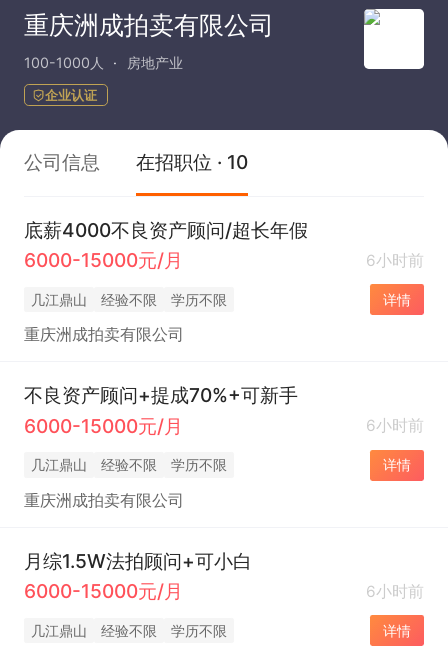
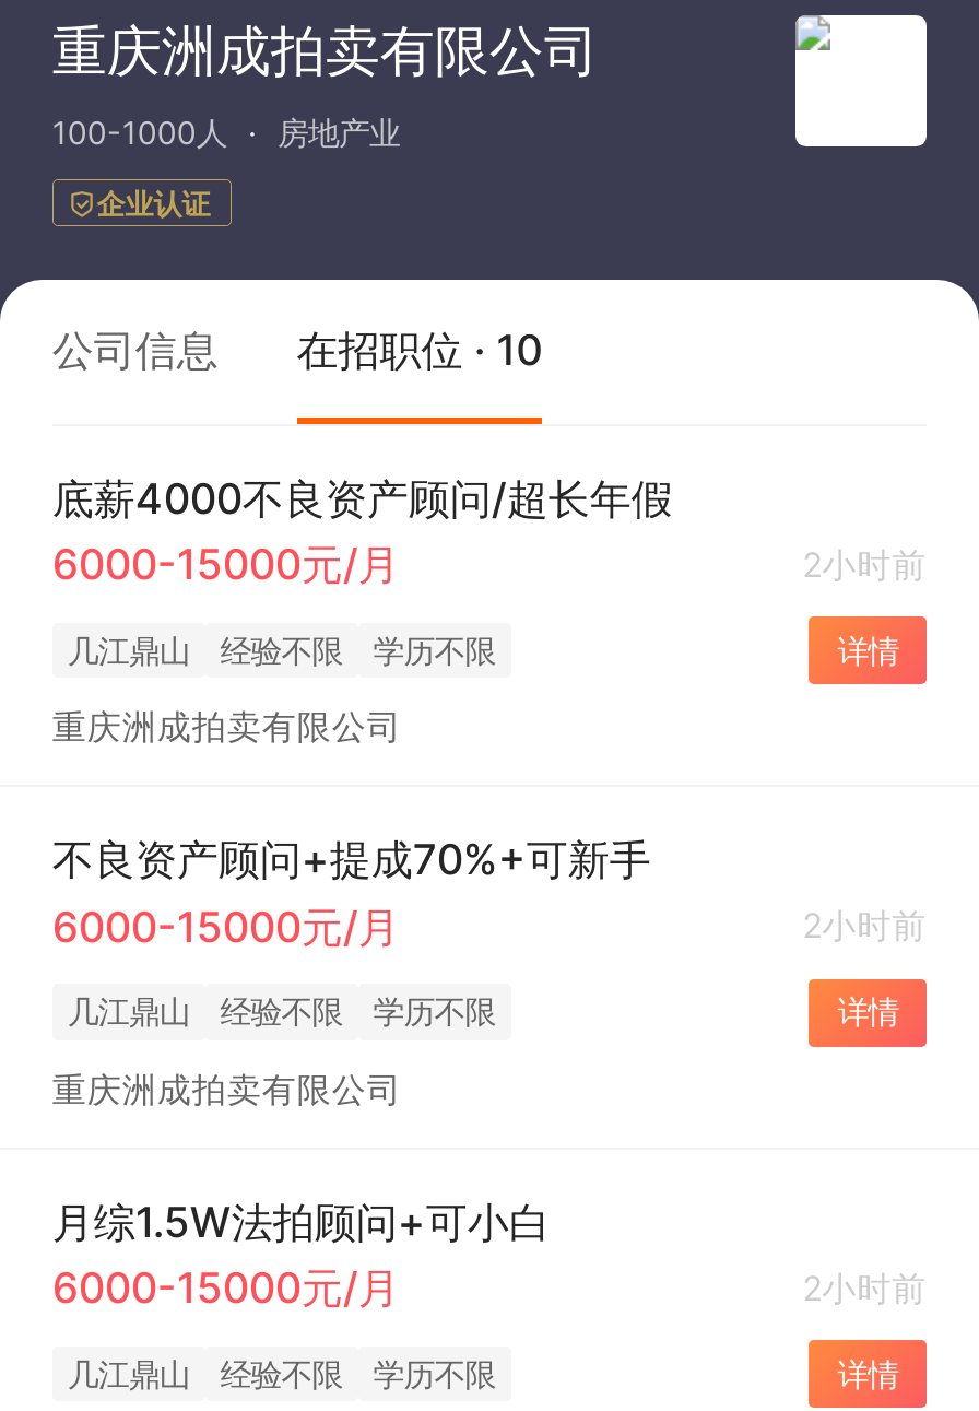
- 6小时前
+ 2小时前

- 6小时前
+ 2小时前

- 6小时前
+ 2小时前
